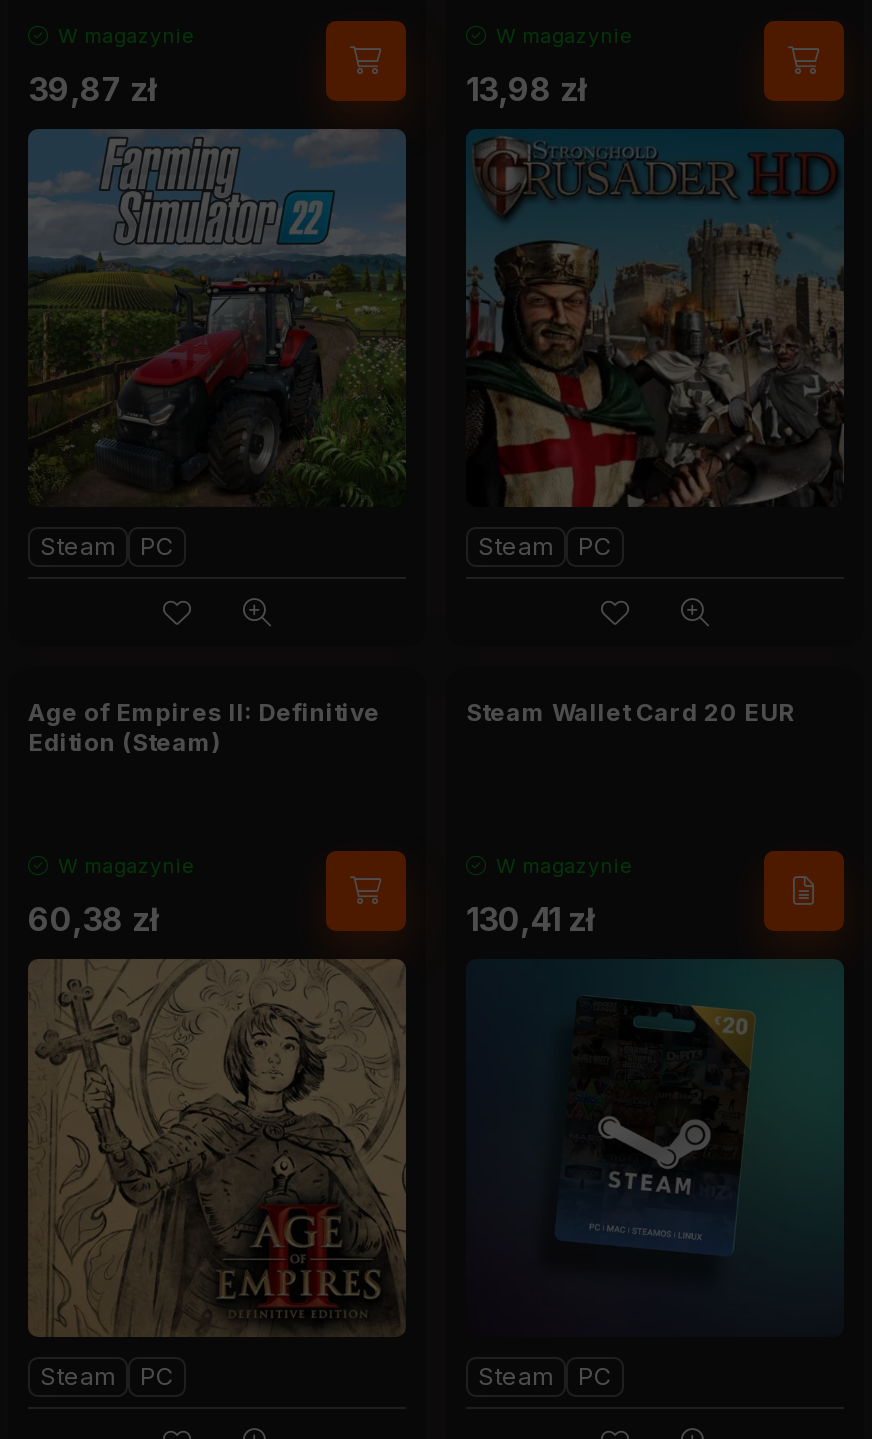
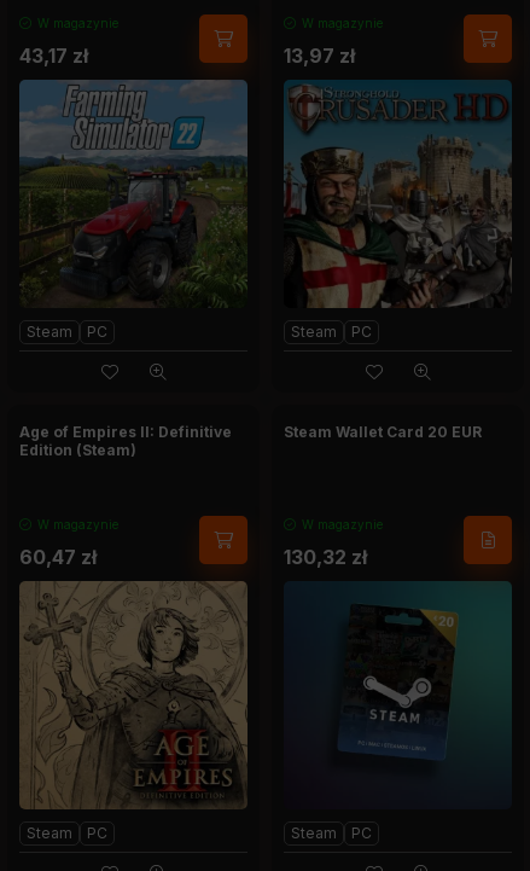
- 39,87 zł
+ 43,17 zł

- 13,98 zł
+ 13,97 zł

- 60,38 zł
+ 60,47 zł

- 130,41 zł
+ 130,32 zł
